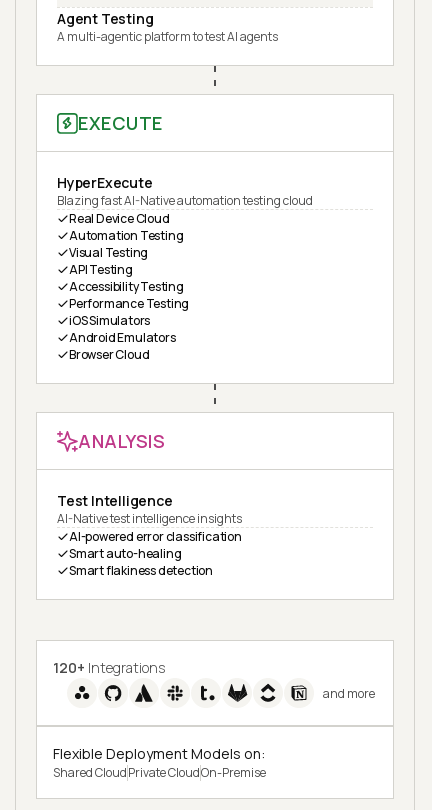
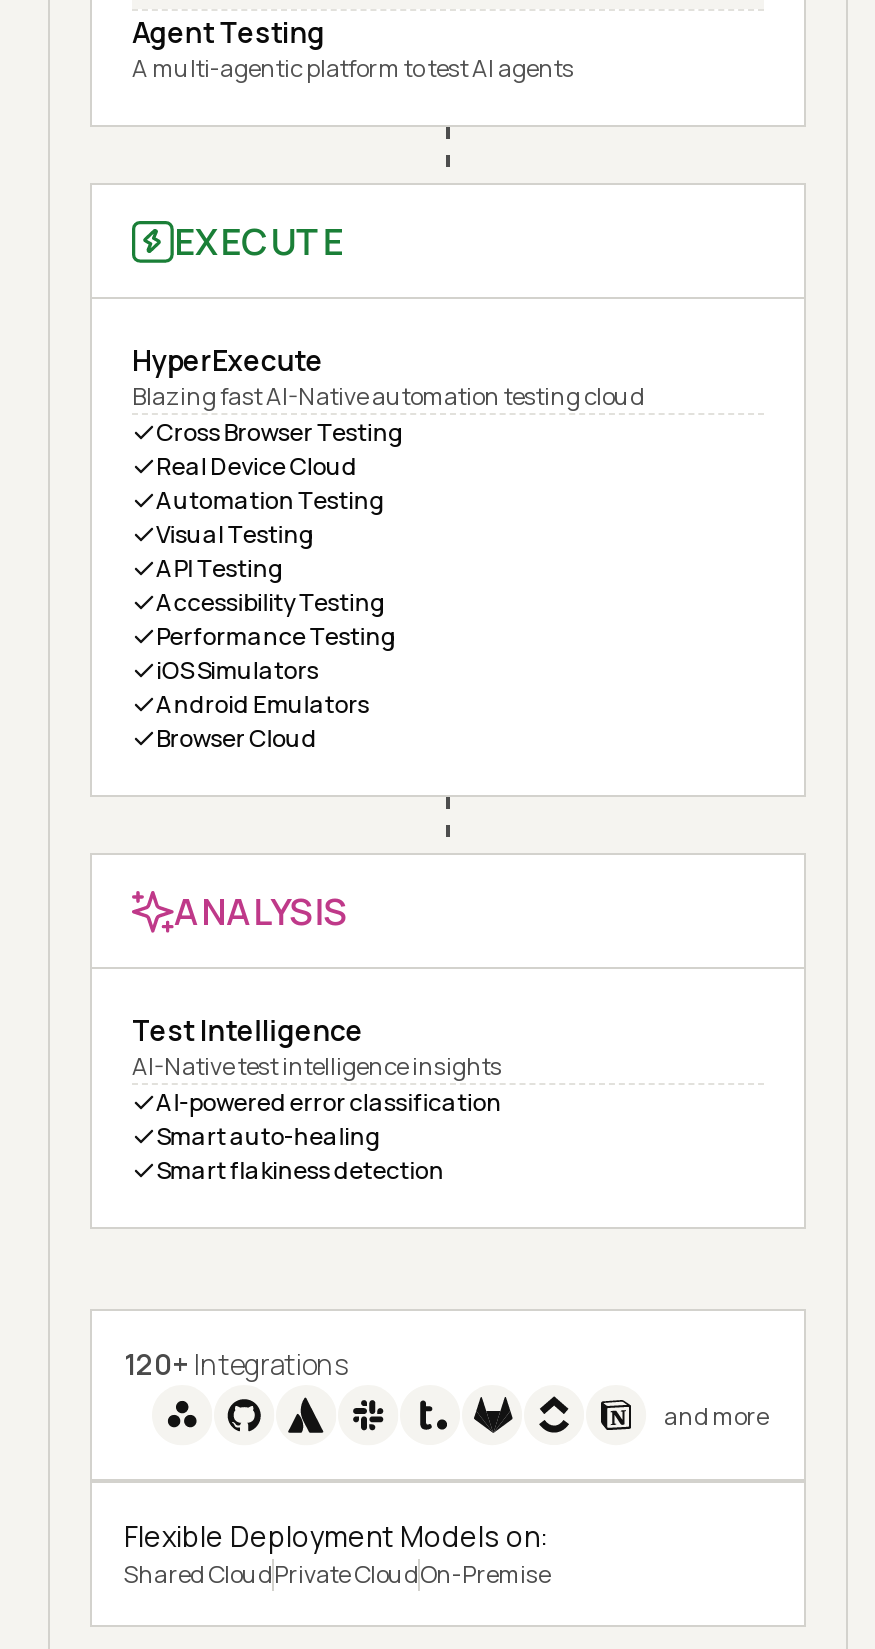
+ Cross Browser Testing
